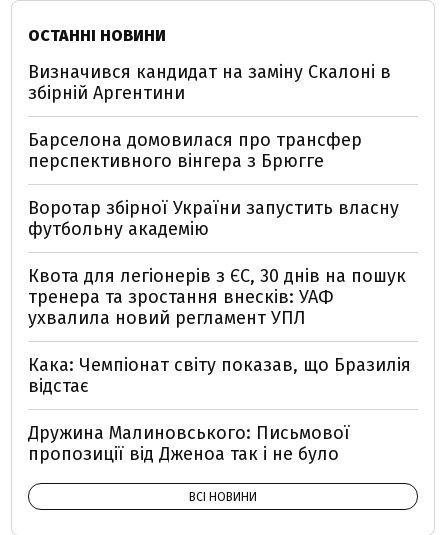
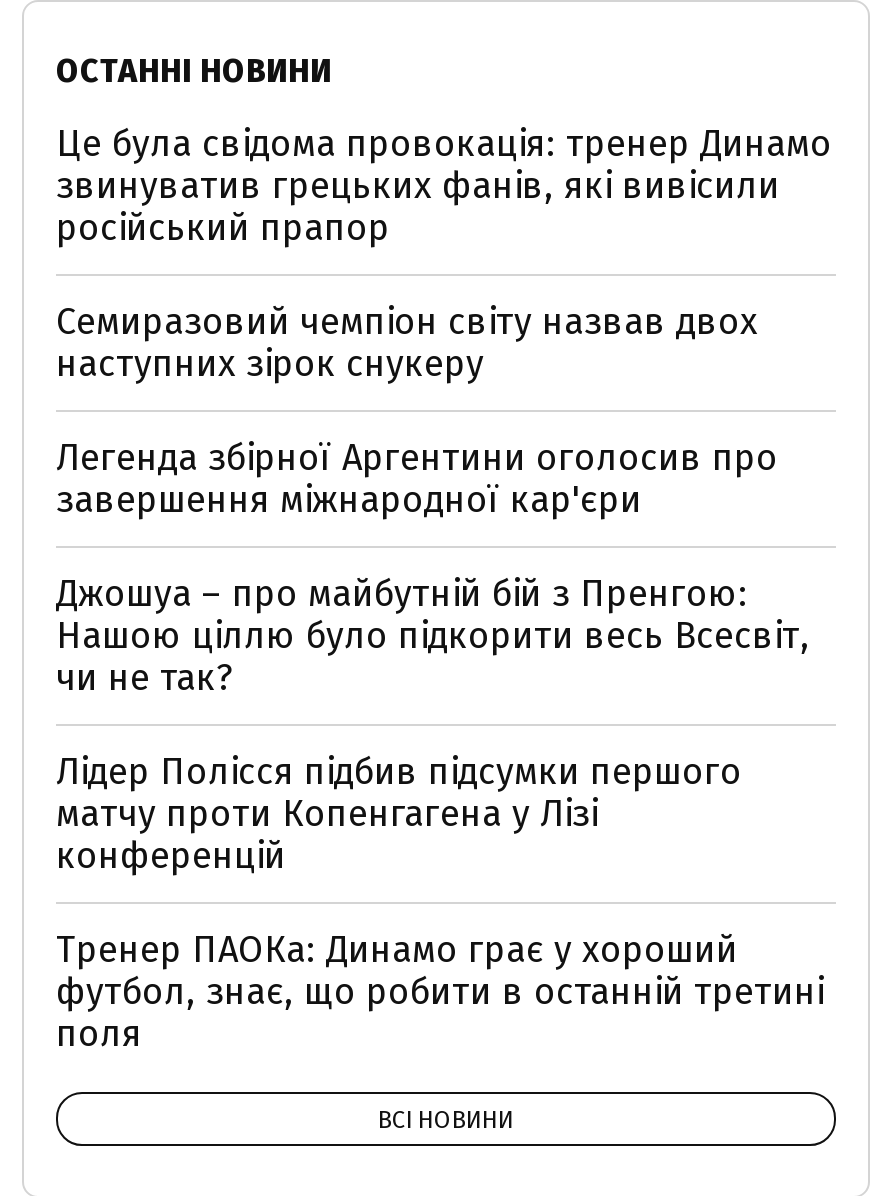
- Визначився кандидат на заміну Скалоні в
- збірній Аргентини
+ Це була свідома провокація: тренер Динамо
+ звинуватив грецьких фанів, які вивісили
+ російський прапор

- Барселона домовилася про трансфер
- перспективного вінгера з Брюгге
+ Семиразовий чемпіон світу назвав двох
+ наступних зірок снукеру

- Воротар збірної України запустить власну
- футбольну академію
+ Легенда збірної Аргентини оголосив про
+ завершення міжнародної кар'єри

- Квота для легіонерів з ЄС, 30 днів на пошук
- тренера та зростання внесків: УАФ
- ухвалила новий регламент УПЛ
+ Джошуа – про майбутній бій з Пренгою:
+ Нашою ціллю було підкорити весь Всесвіт,
+ чи не так?

- Кака: Чемпіонат світу показав, що Бразилія
- відстає
+ Лідер Полісся підбив підсумки першого
+ матчу проти Копенгагена у Лізі
+ конференцій

- Дружина Малиновського: Письмової
- пропозиції від Дженоа так і не було
+ Тренер ПАОКа: Динамо грає у хороший
+ футбол, знає, що робити в останній третині
+ поля
